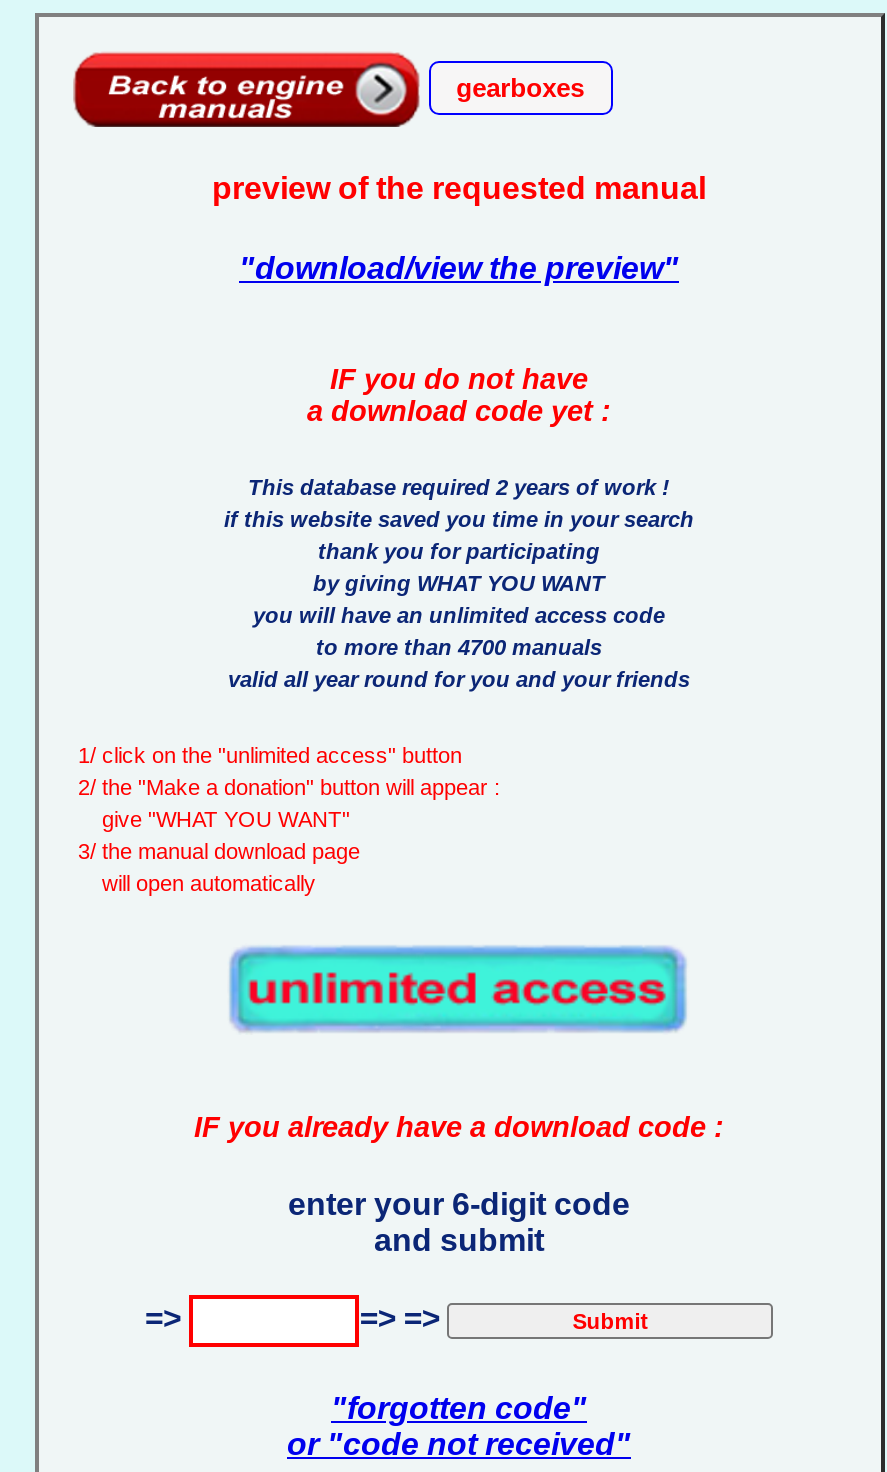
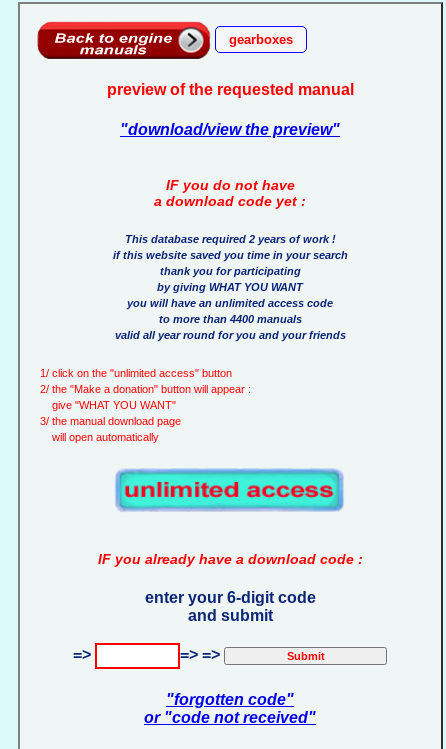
- to more than 4700 manuals
+ to more than 4400 manuals
